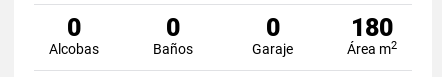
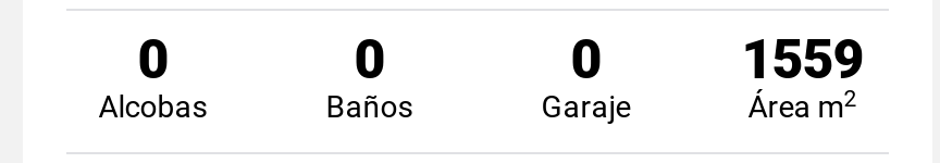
- 180
+ 1559
